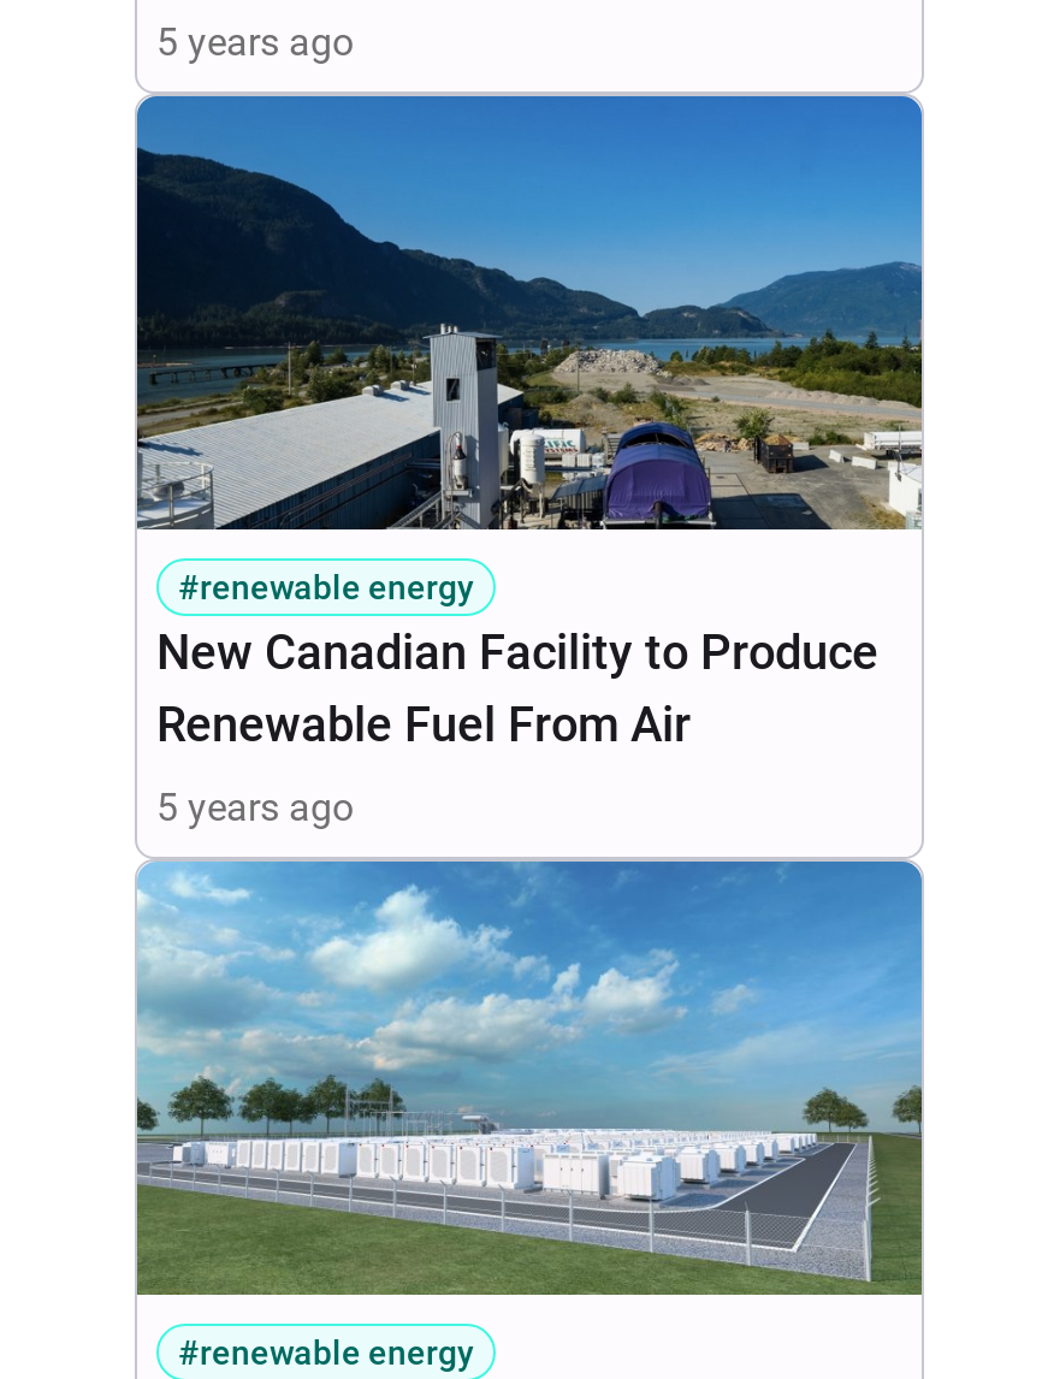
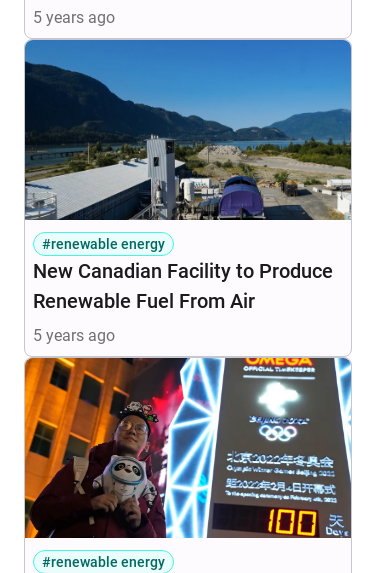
- [image]
+ [image]
